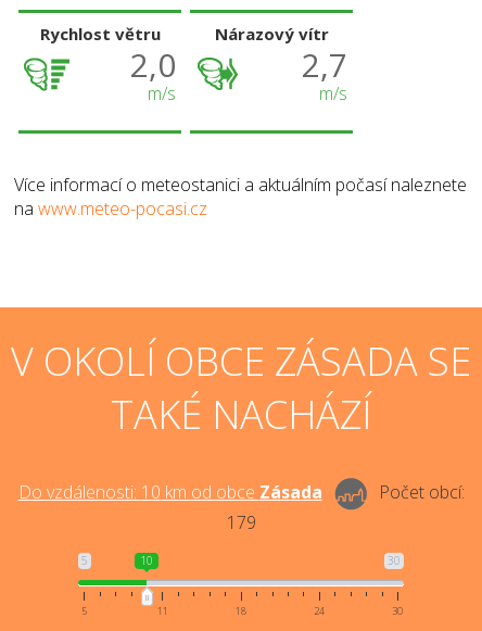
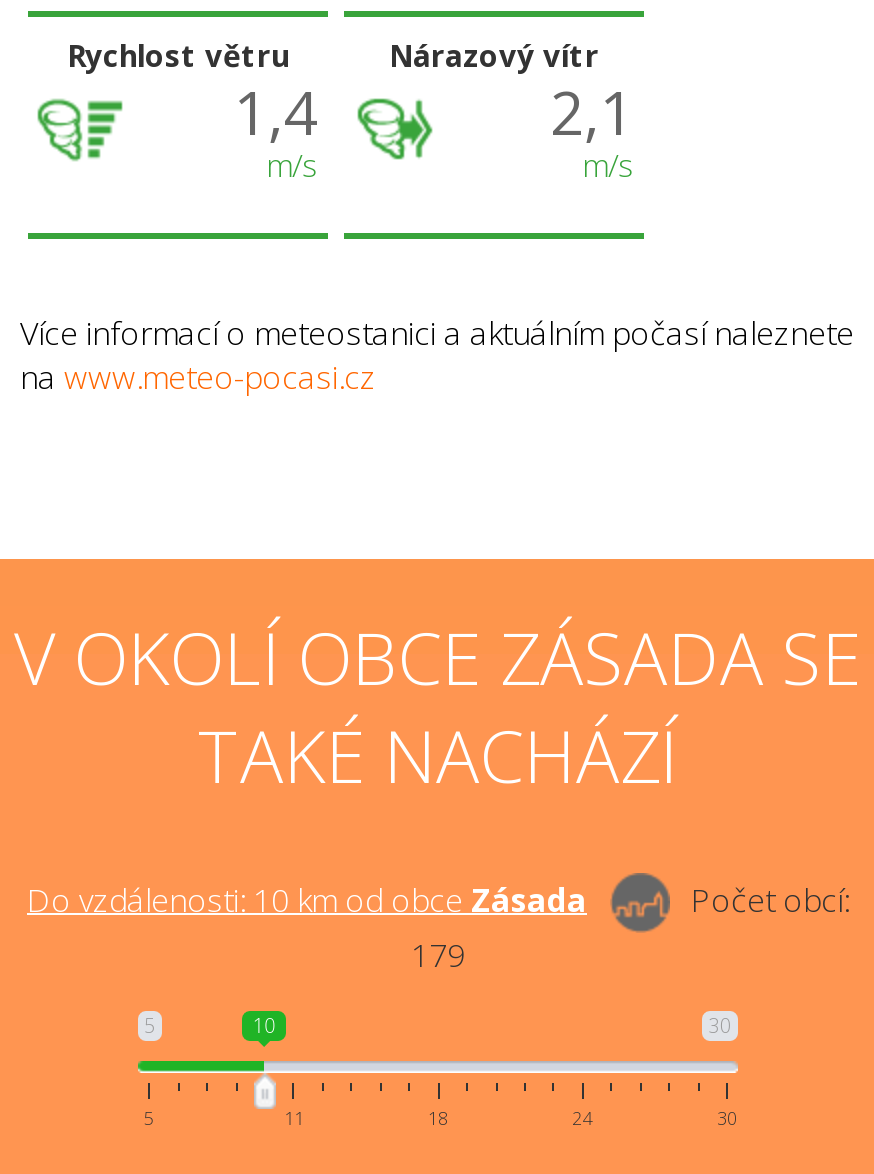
- 2,0
+ 1,4

- 2,7
+ 2,1
